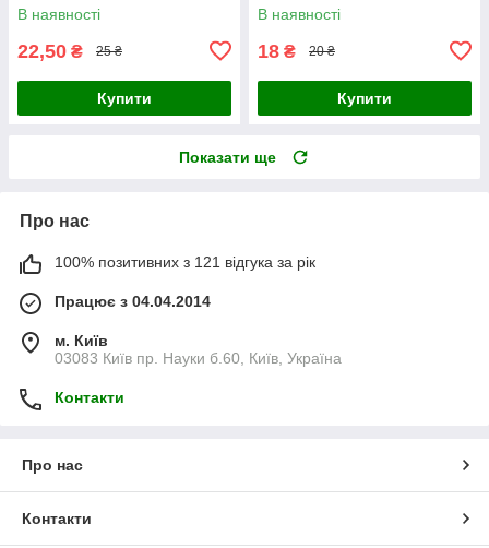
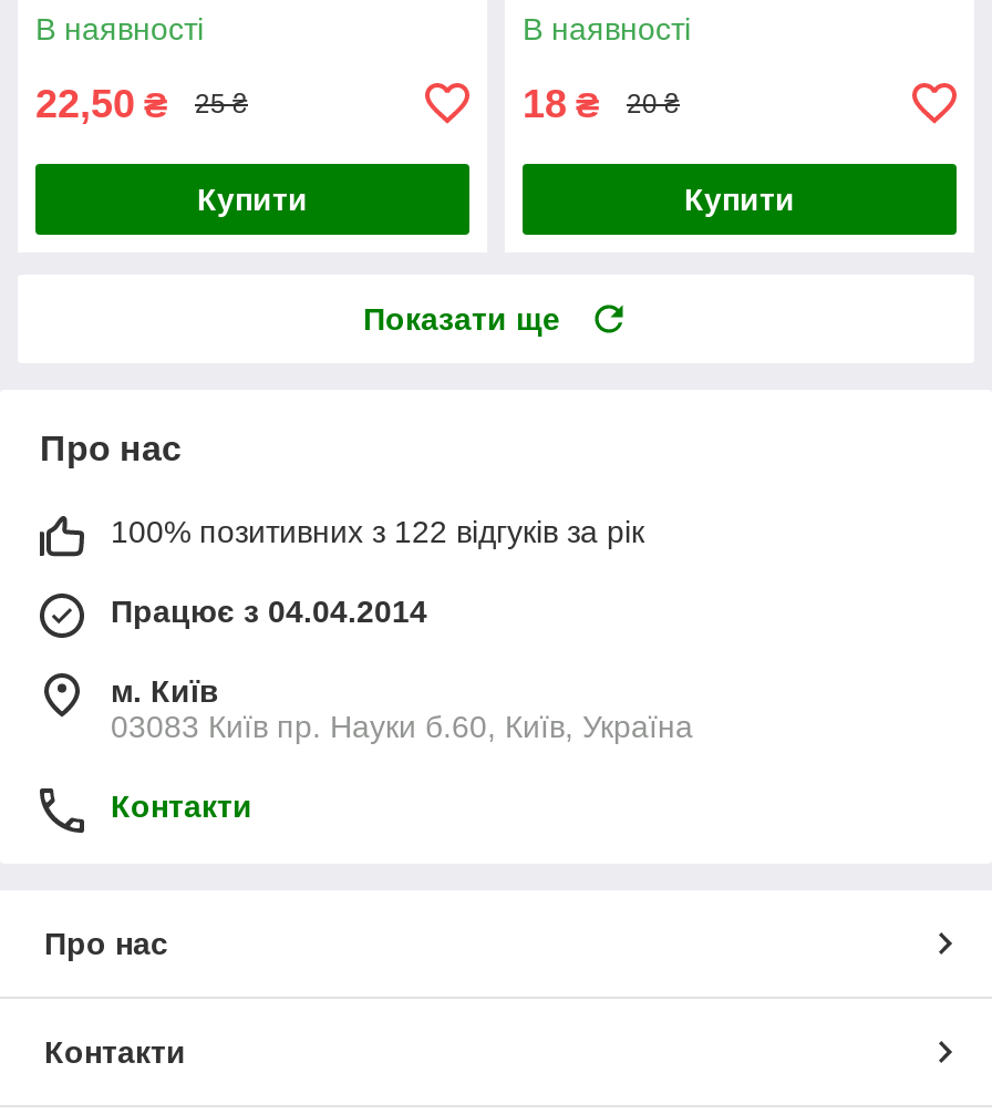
- 100% позитивних з 121 відгука за рік
+ 100% позитивних з 122 відгуків за рік
